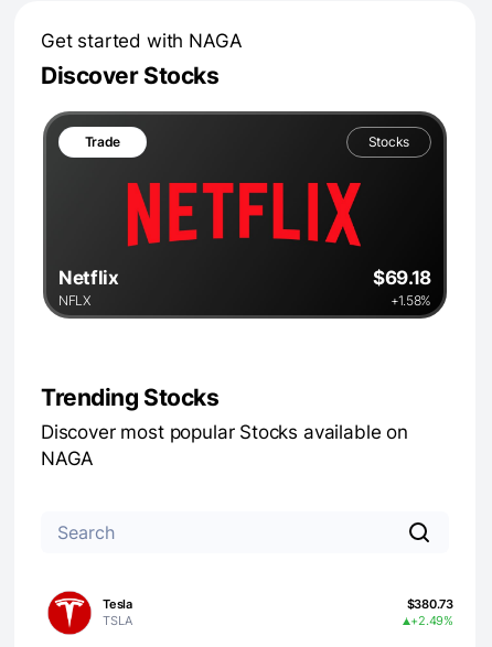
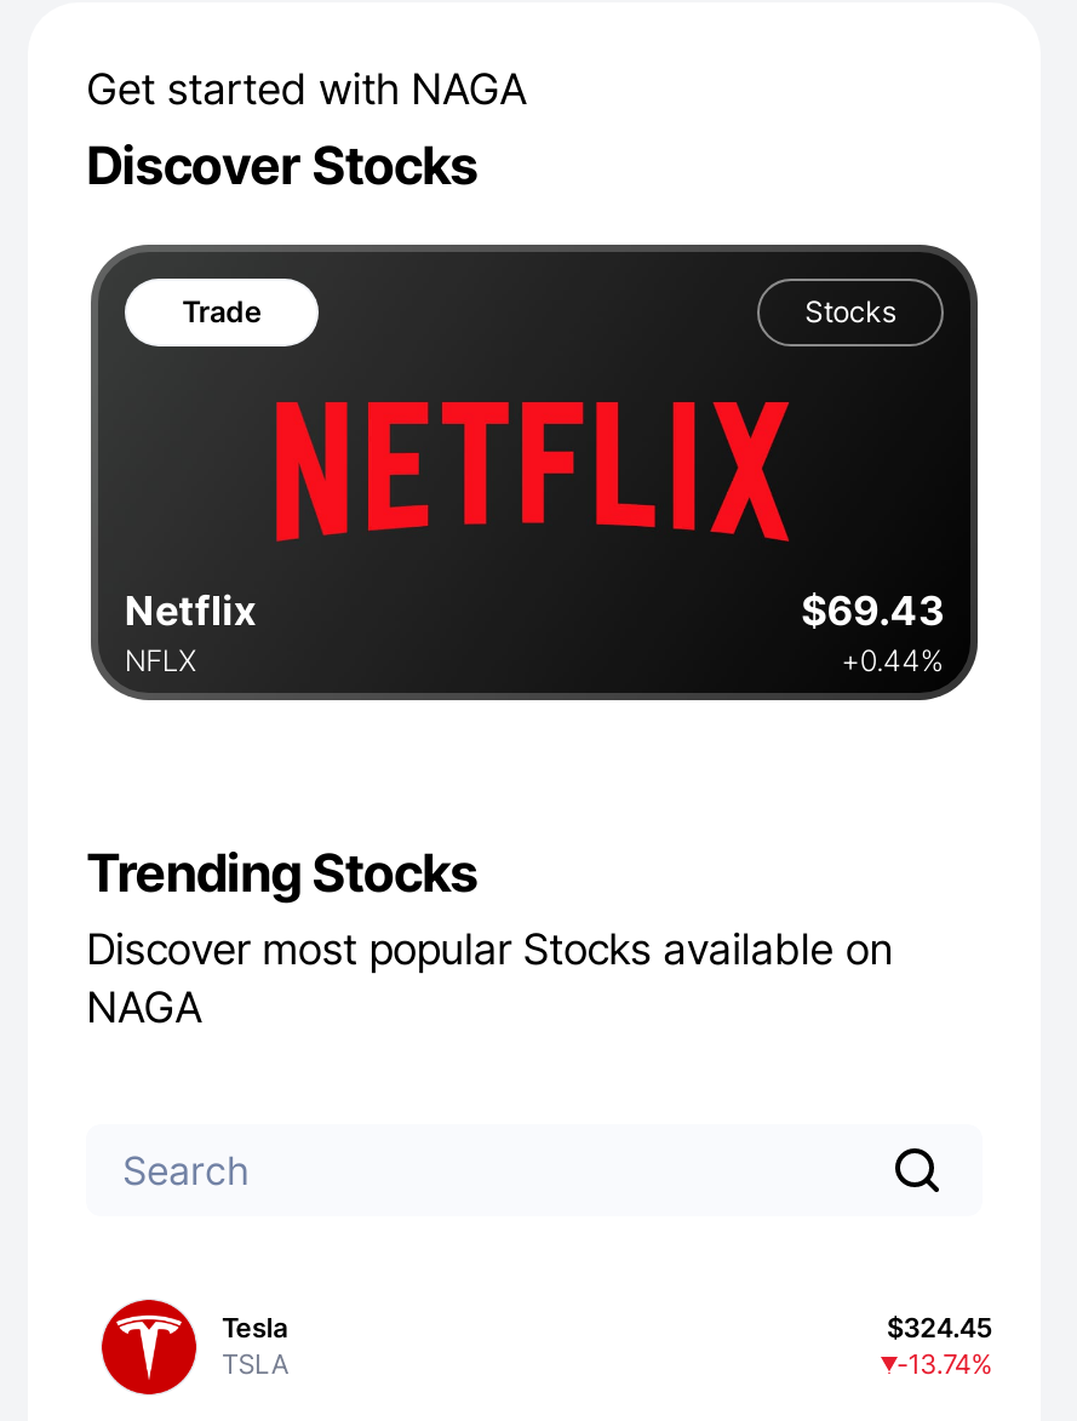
- $69.18
+ $69.43

- +1.58%
+ +0.44%

- $380.73
+ $324.45

- +2.49%
+ -13.74%
